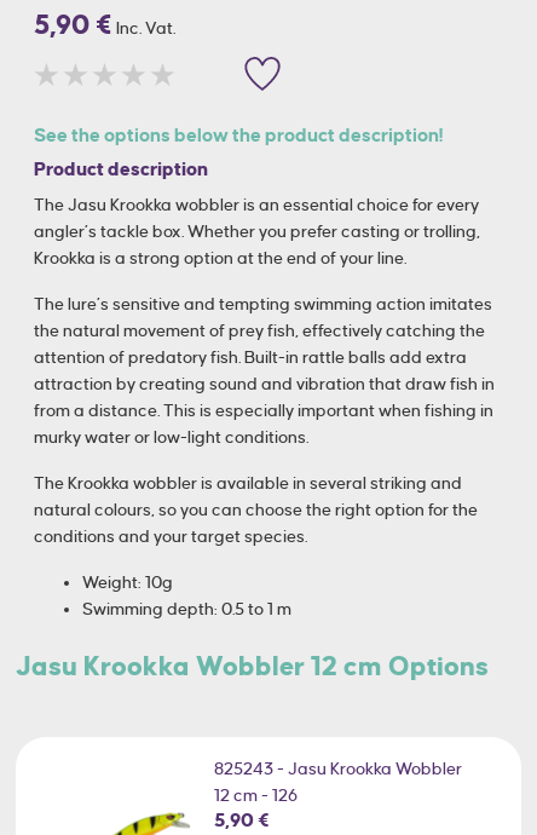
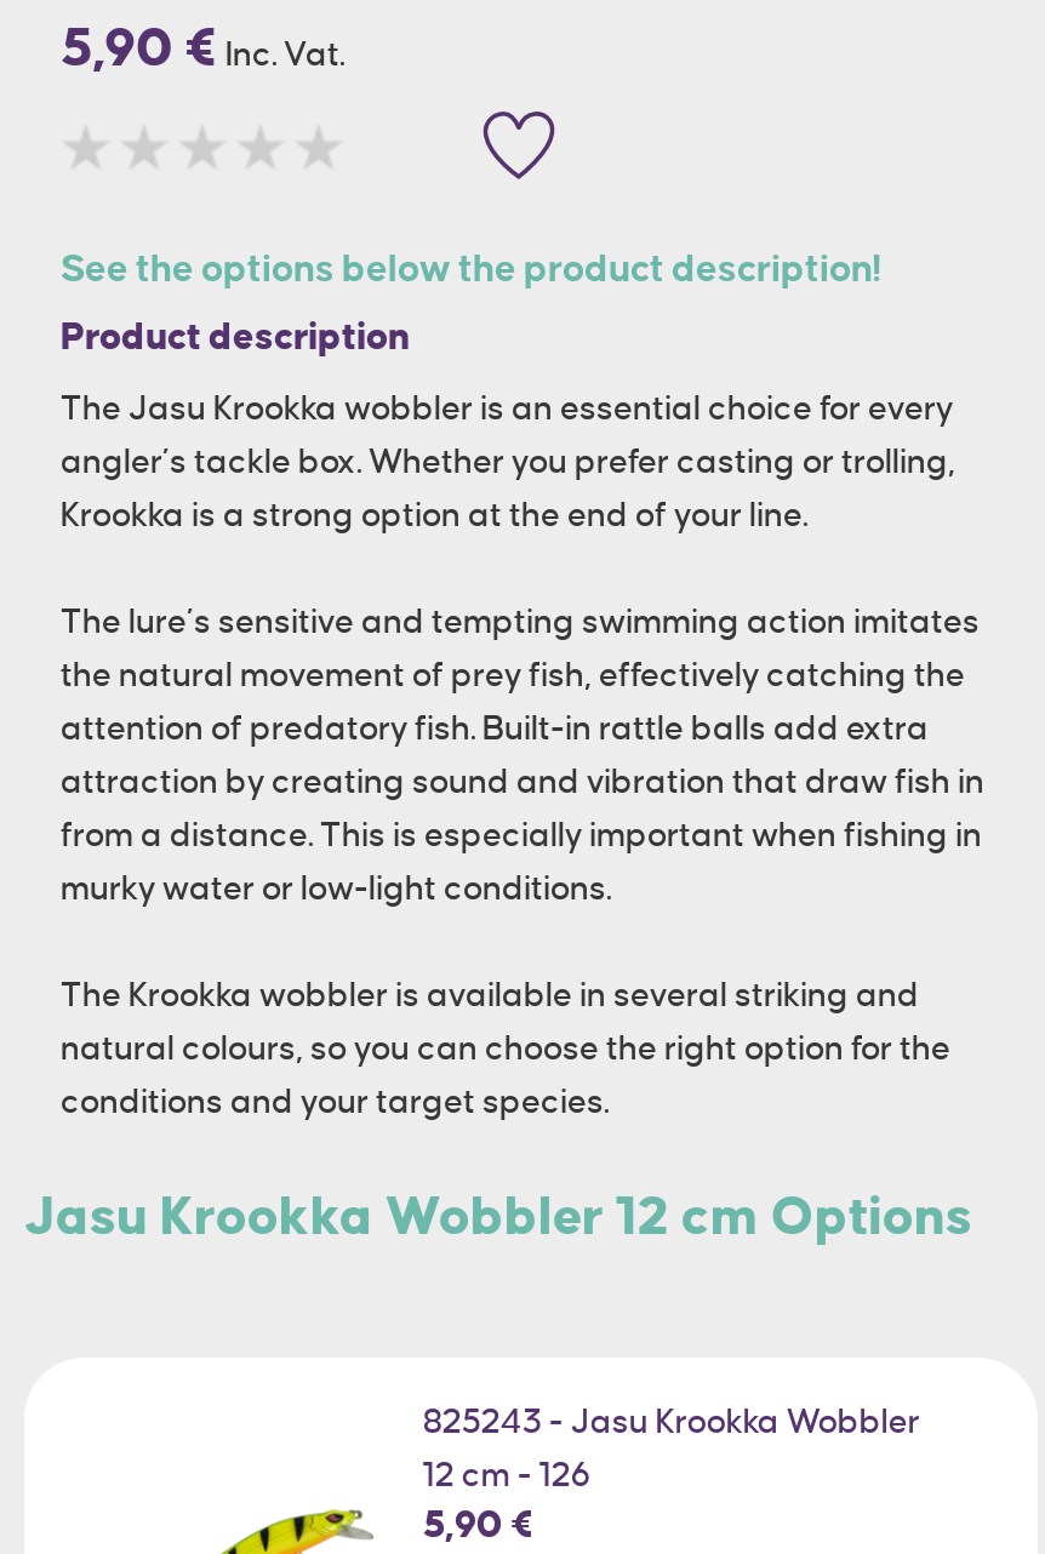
- Weight: 10g
- Swimming depth: 0.5 to 1 m
